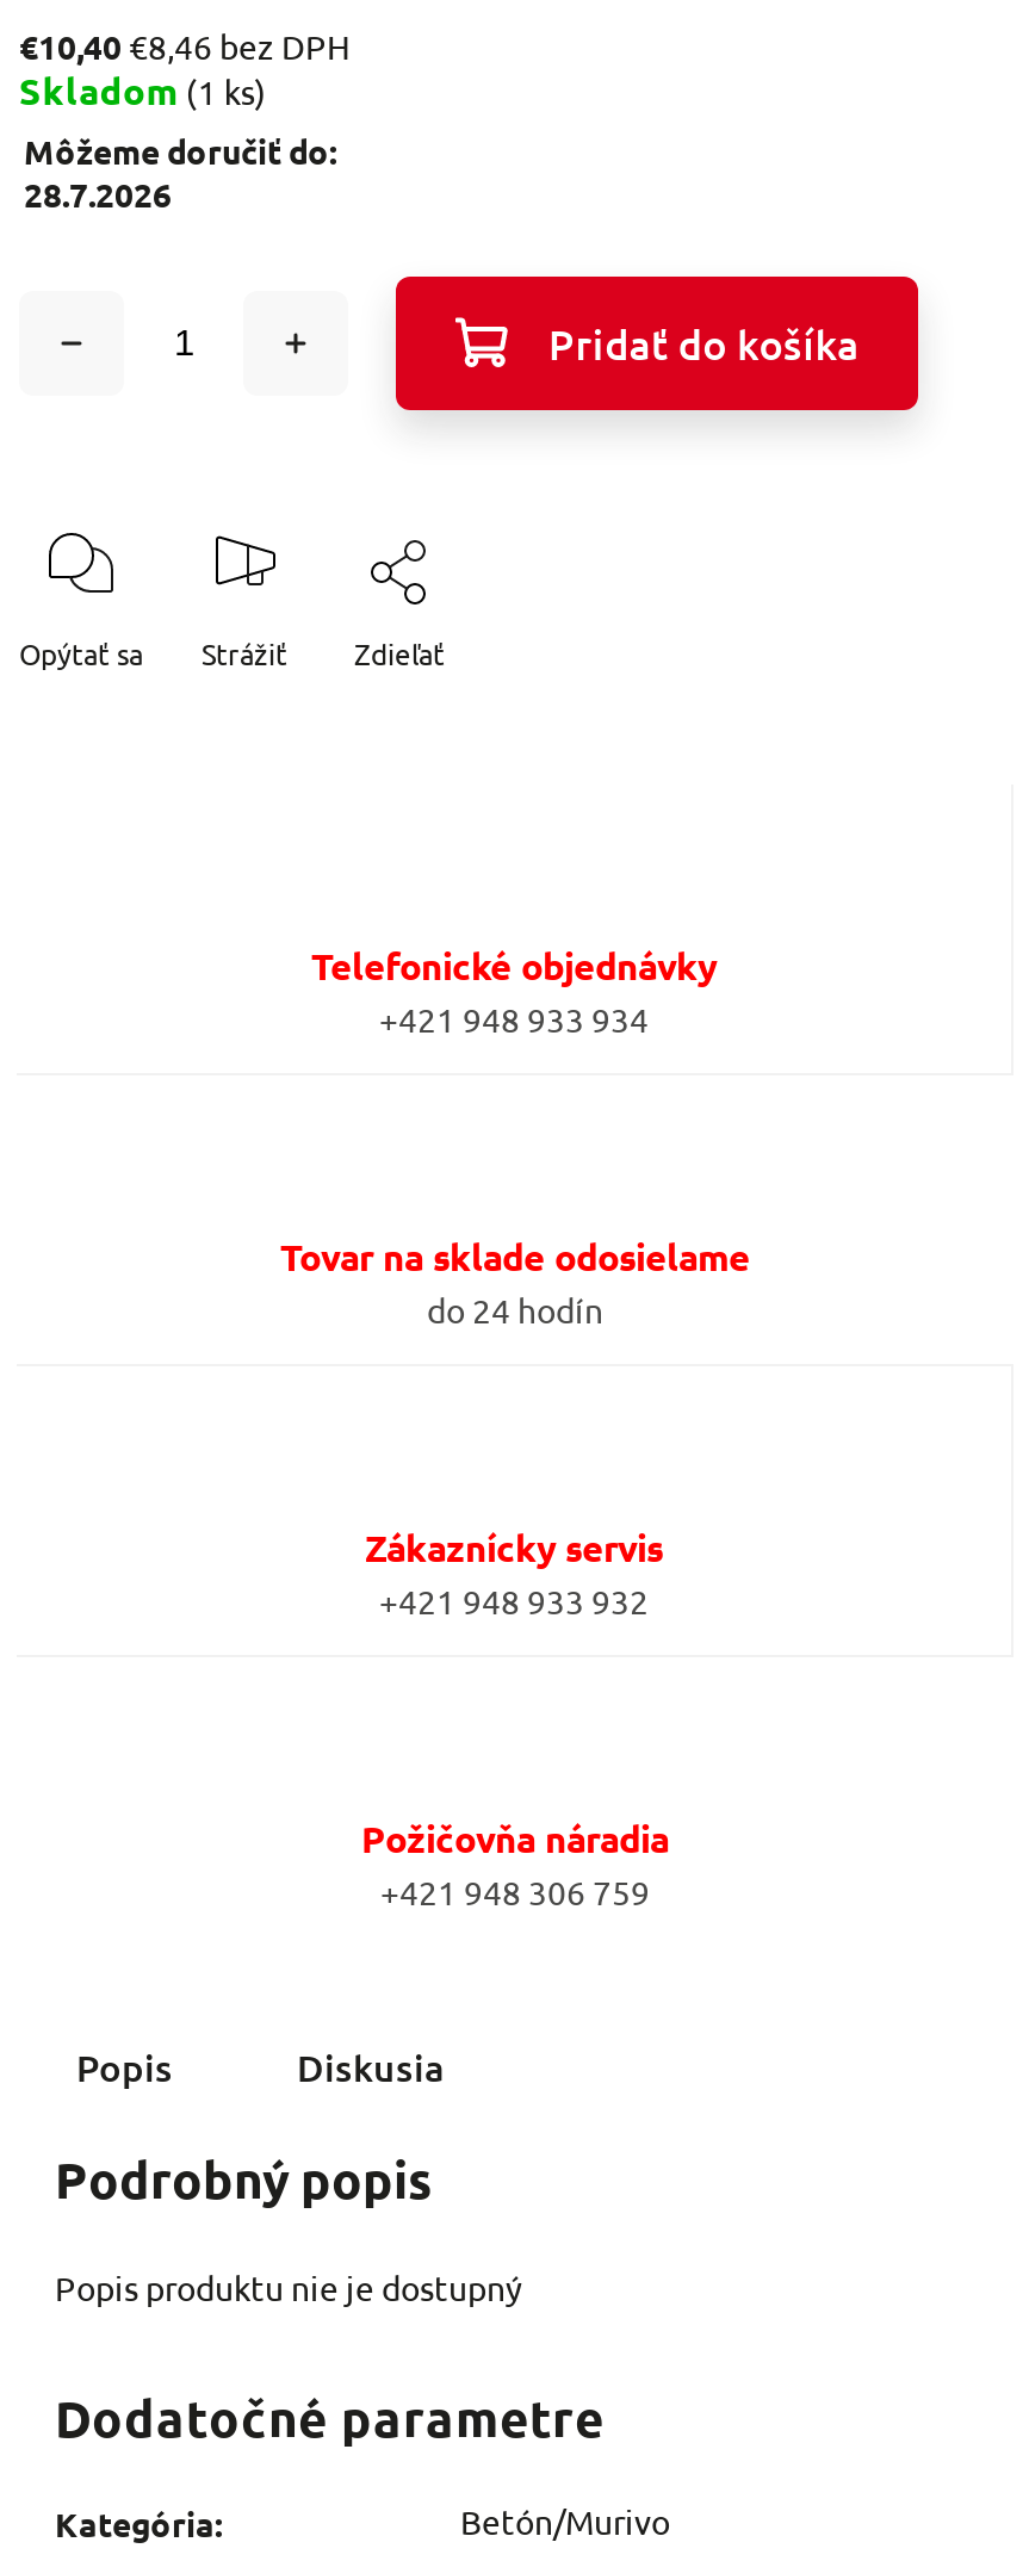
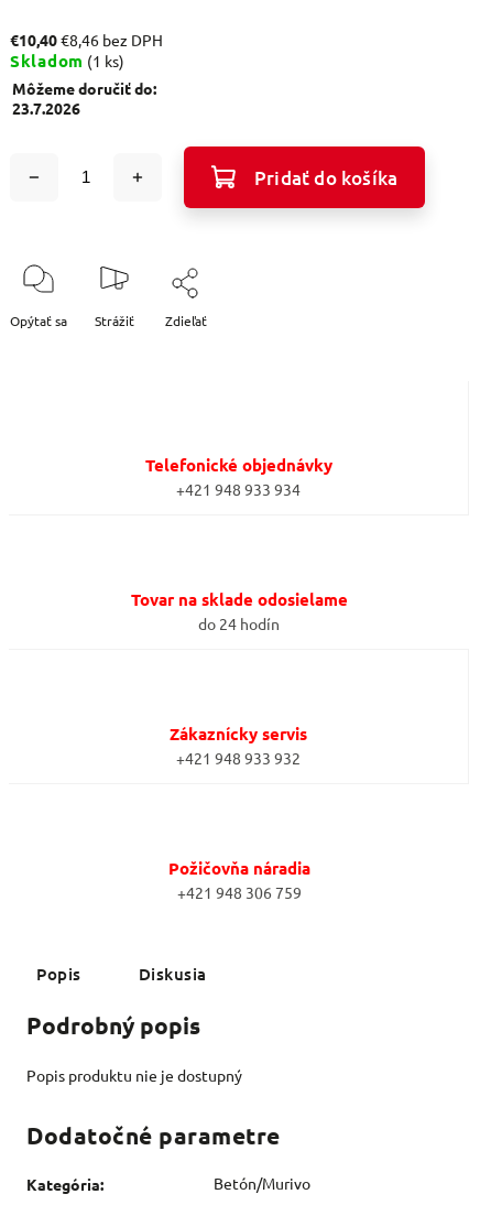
- 28.7.2026
+ 23.7.2026
